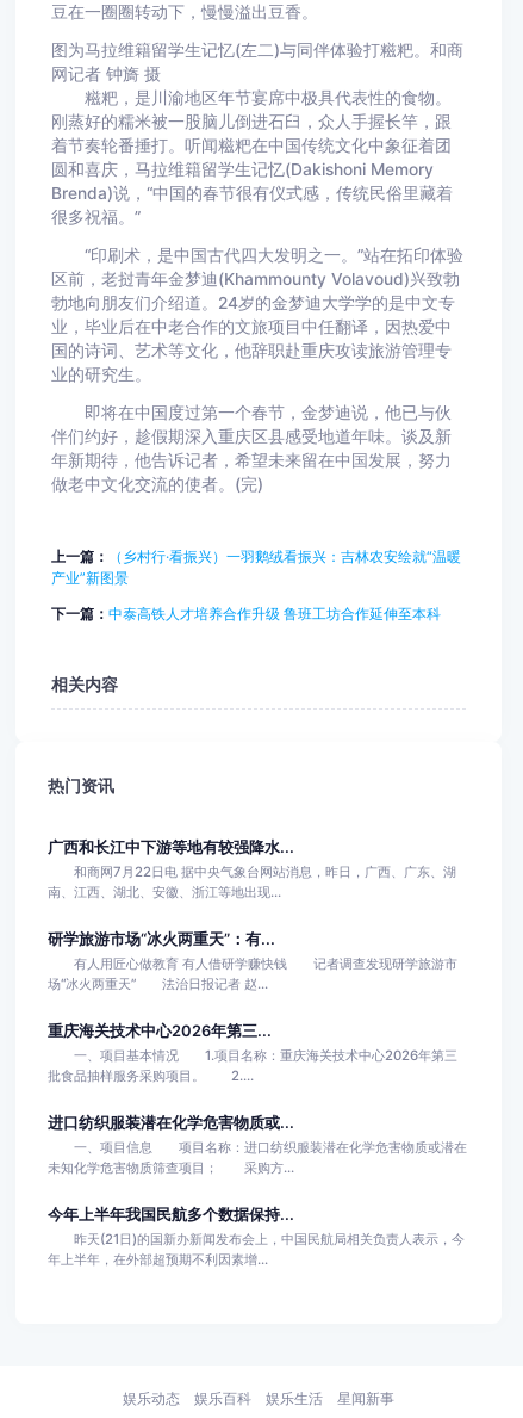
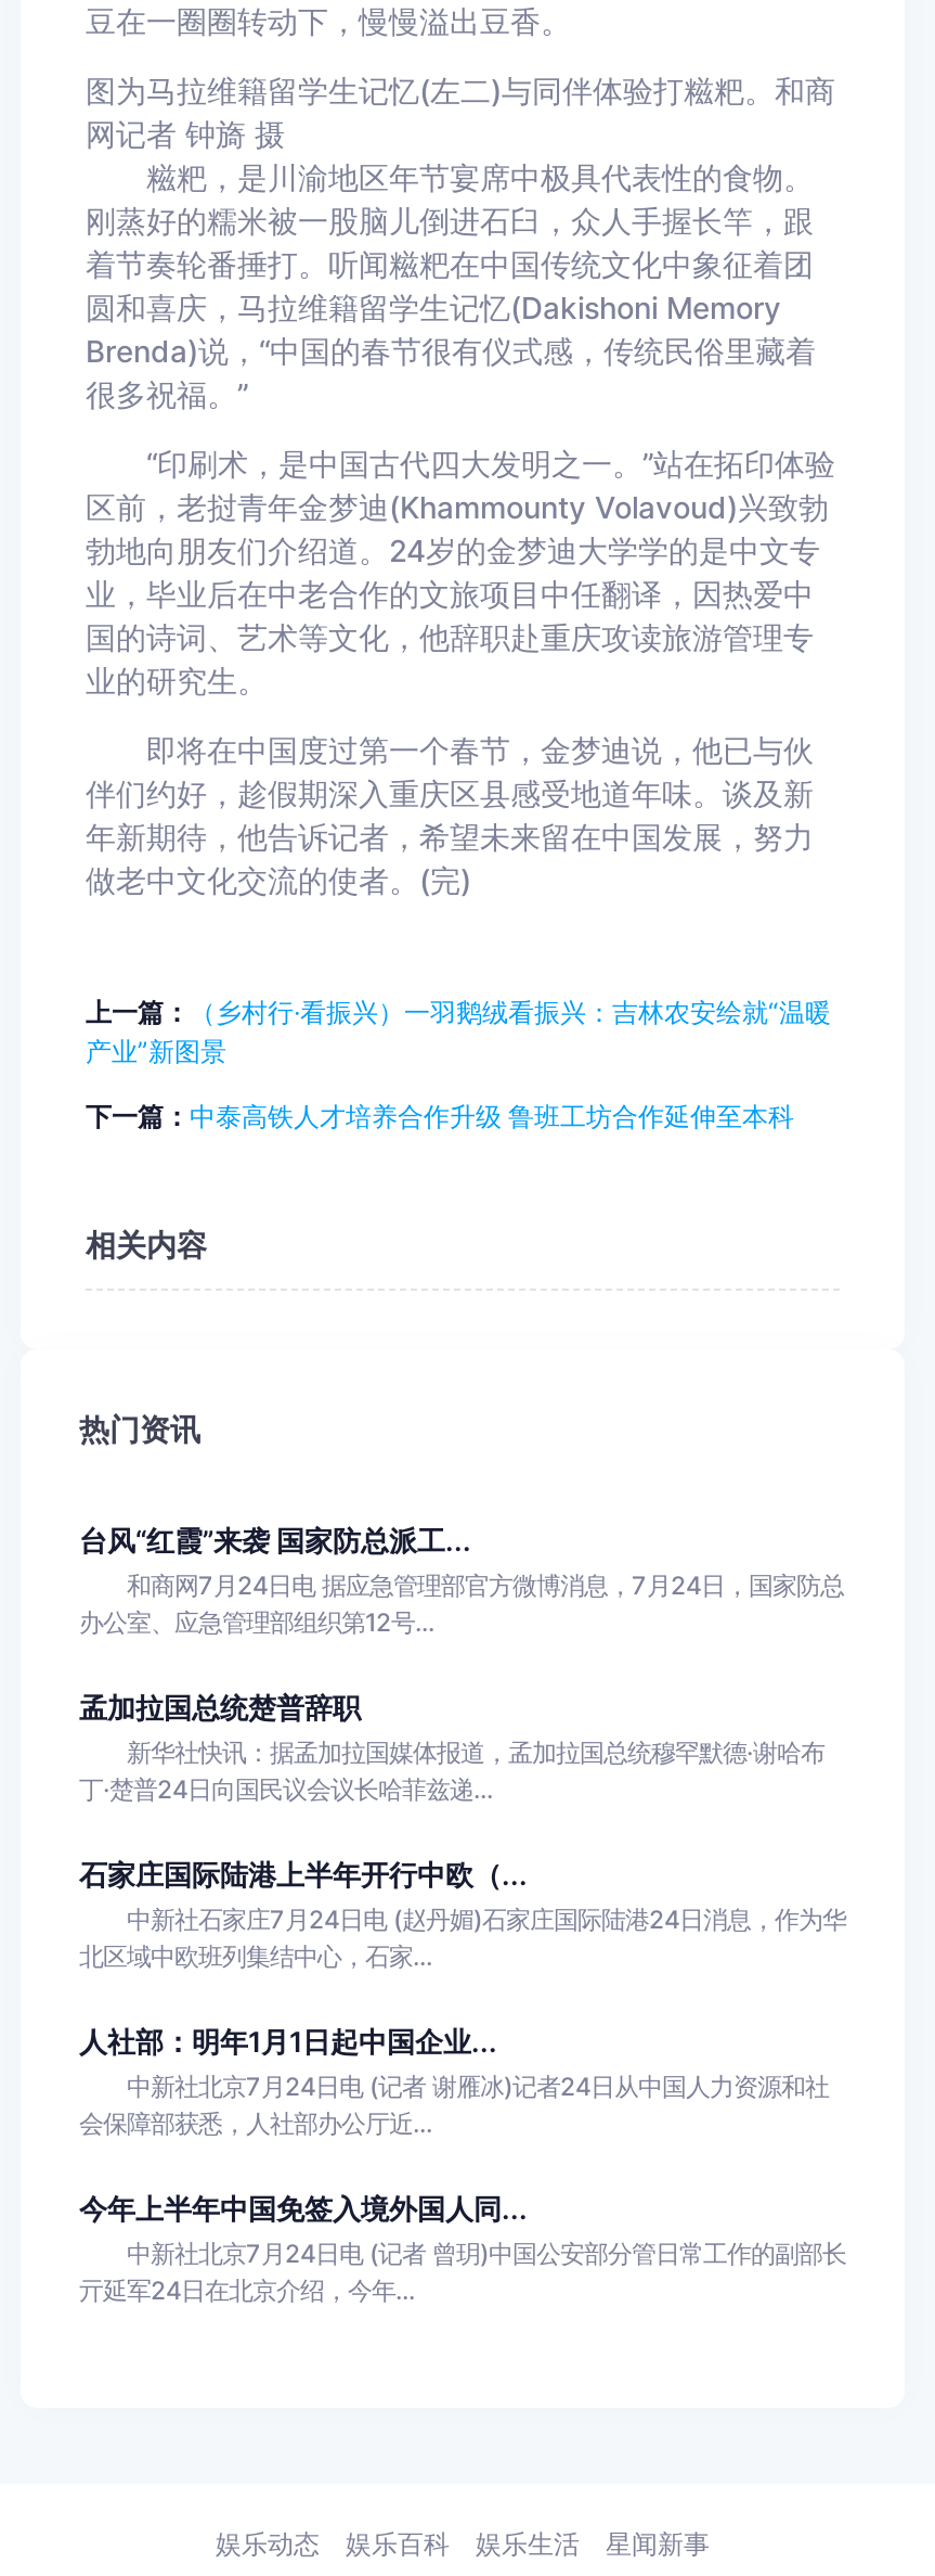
- 广西和长江中下游等地有较强降水...
- 和商网7月22日电 据中央气象台网站消息，昨日，广西、广东、湖
- 南、江西、湖北、安徽、浙江等地出现...
+ 台风“红霞”来袭 国家防总派工...
+ 和商网7月24日电 据应急管理部官方微博消息，7月24日，国家防总
+ 办公室、应急管理部组织第12号...

- 研学旅游市场“冰火两重天”：有...
- 有人用匠心做教育 有人借研学赚快钱 记者调查发现研学旅游市
- 场“冰火两重天” 法治日报记者 赵...
+ 孟加拉国总统楚普辞职
+ 新华社快讯：据孟加拉国媒体报道，孟加拉国总统穆罕默德·谢哈布
+ 丁·楚普24日向国民议会议长哈菲兹递...

- 重庆海关技术中心2026年第三...
- 一、项目基本情况 1.项目名称：重庆海关技术中心2026年第三
- 批食品抽样服务采购项目。 2....
+ 石家庄国际陆港上半年开行中欧（...
+ 中新社石家庄7月24日电 (赵丹媚)石家庄国际陆港24日消息，作为华
+ 北区域中欧班列集结中心，石家...

- 进口纺织服装潜在化学危害物质或...
- 一、项目信息 项目名称：进口纺织服装潜在化学危害物质或潜在
- 未知化学危害物质筛查项目； 采购方...
+ 人社部：明年1月1日起中国企业...
+ 中新社北京7月24日电 (记者 谢雁冰)记者24日从中国人力资源和社
+ 会保障部获悉，人社部办公厅近...

- 今年上半年我国民航多个数据保持...
- 昨天(21日)的国新办新闻发布会上，中国民航局相关负责人表示，今
- 年上半年，在外部超预期不利因素增...
+ 今年上半年中国免签入境外国人同...
+ 中新社北京7月24日电 (记者 曾玥)中国公安部分管日常工作的副部长
+ 亓延军24日在北京介绍，今年...
